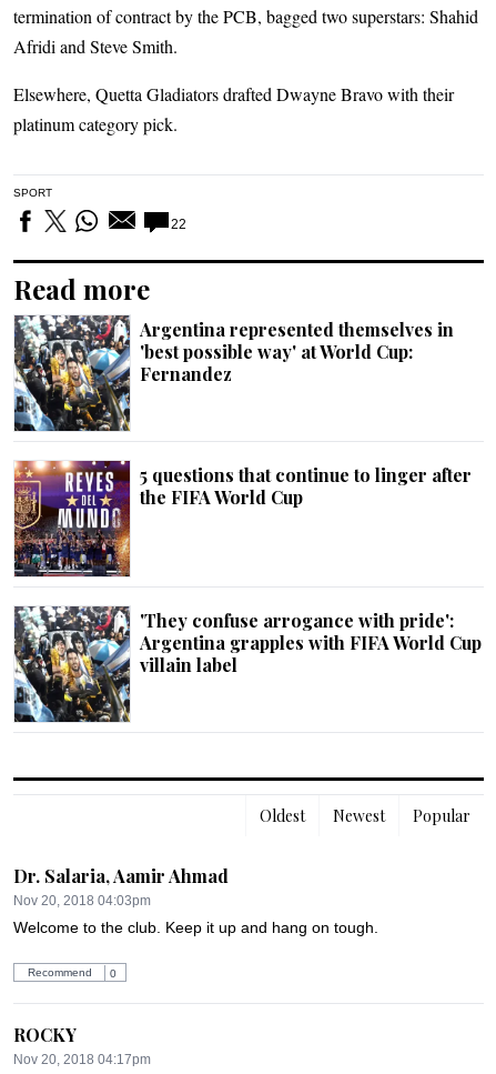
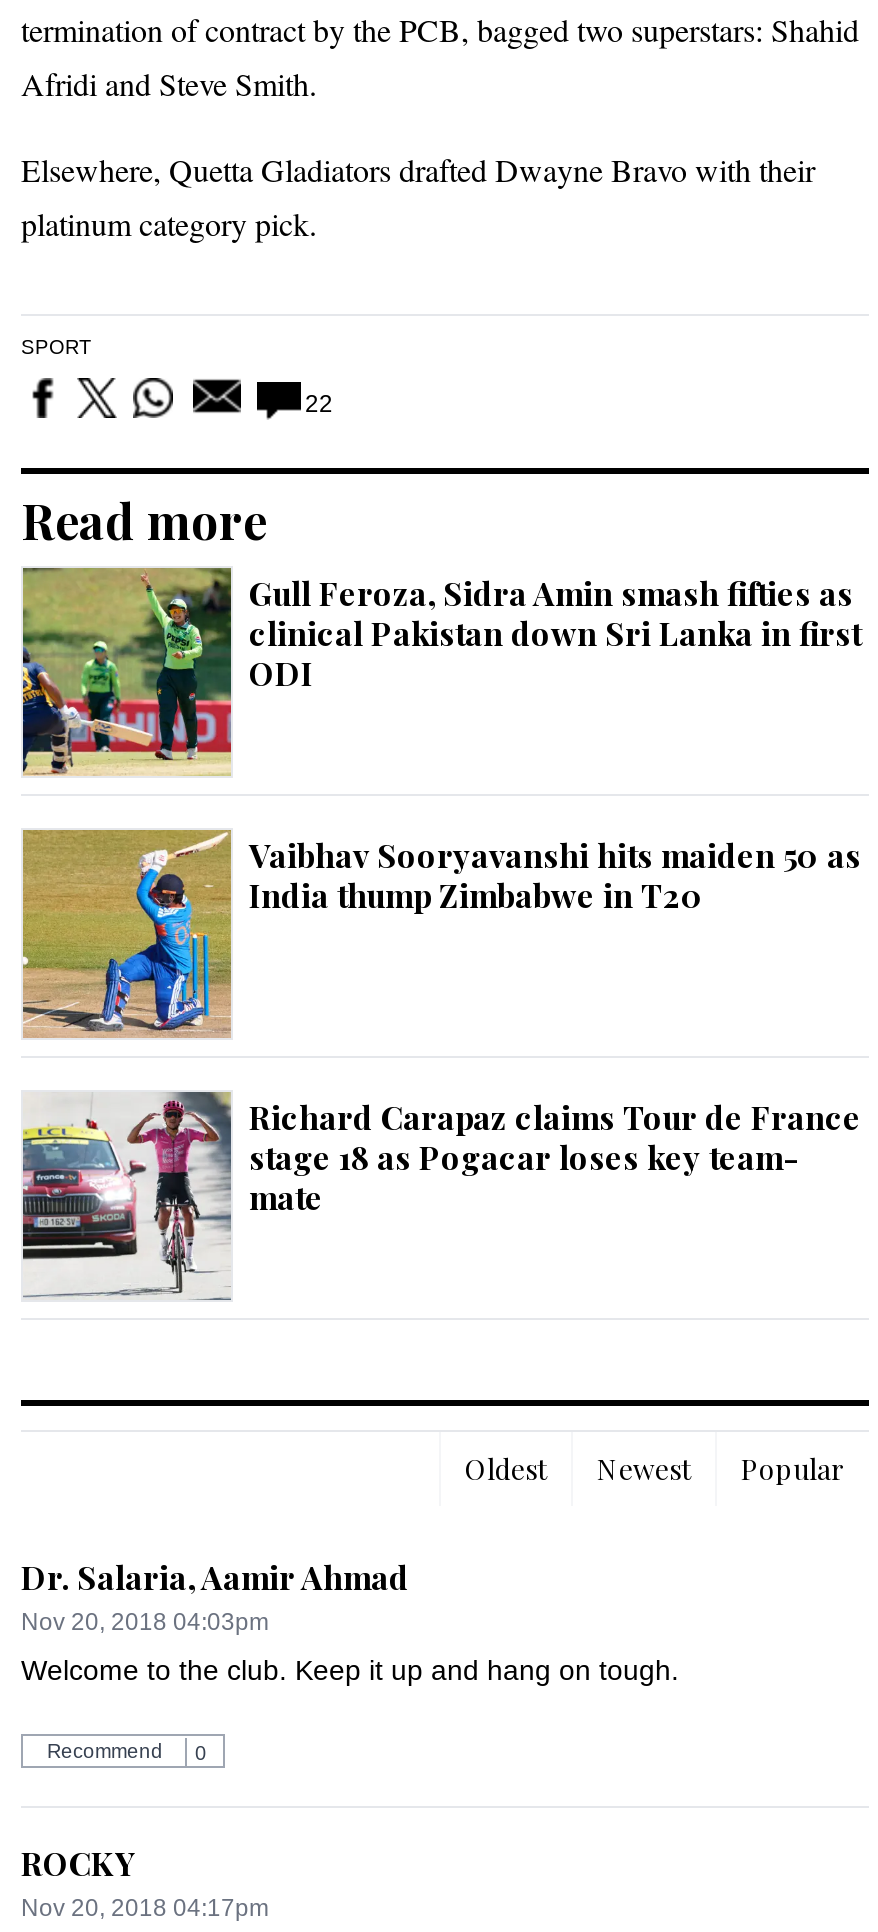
- [image]
- Argentina represented themselves in
- 'best possible way' at World Cup:
- Fernandez
+ [image]
+ Gull Feroza, Sidra Amin smash fifties as
+ clinical Pakistan down Sri Lanka in first
+ ODI

- [image]
- 5 questions that continue to linger after
- the FIFA World Cup
+ [image]
+ Vaibhav Sooryavanshi hits maiden 50 as
+ India thump Zimbabwe in T20

- [image]
- 'They confuse arrogance with pride':
- Argentina grapples with FIFA World Cup
- villain label
+ [image]
+ Richard Carapaz claims Tour de France
+ stage 18 as Pogacar loses key team-
+ mate
